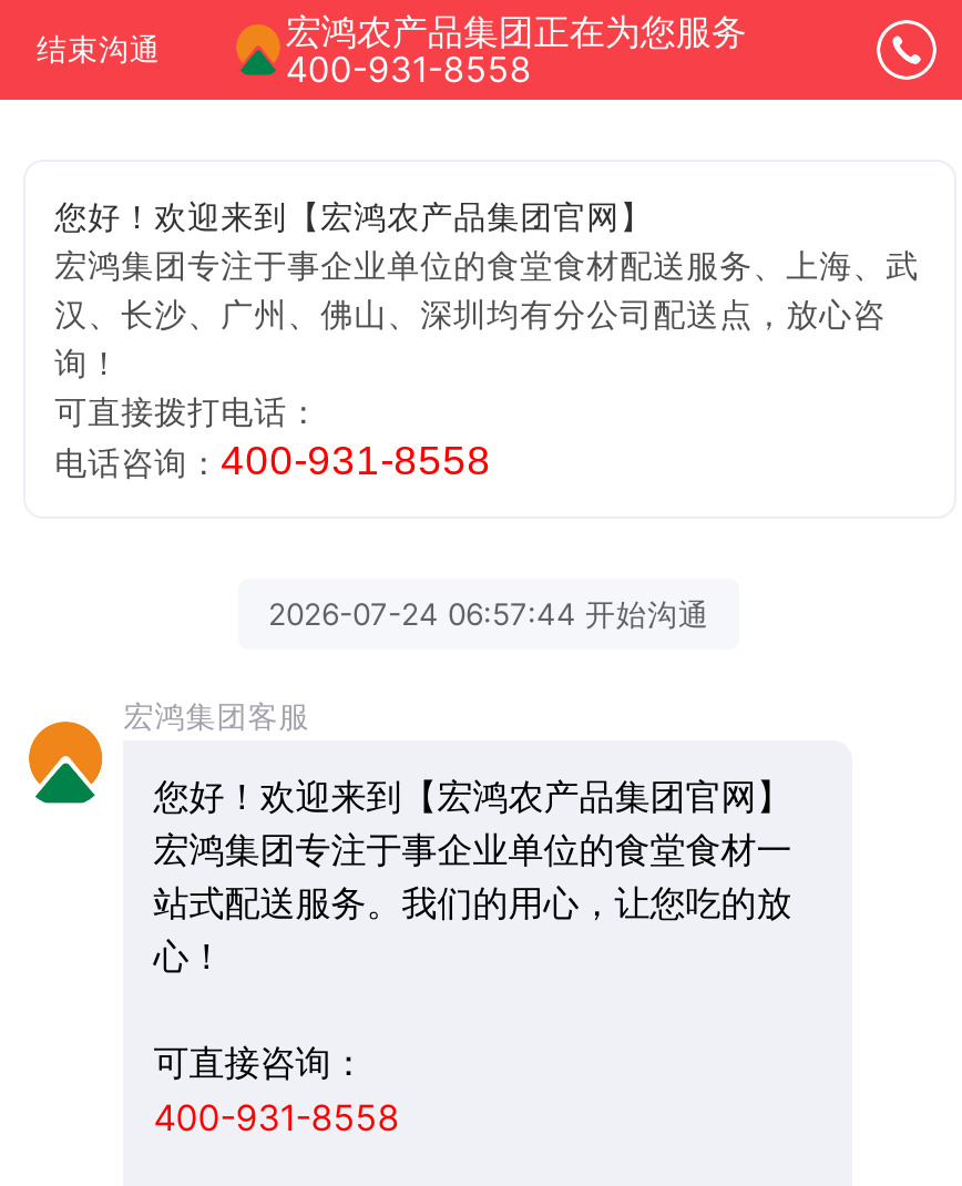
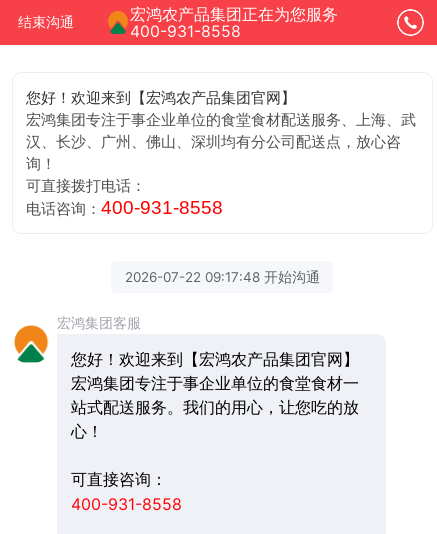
- 2026-07-24 06:57:44 开始沟通
+ 2026-07-22 09:17:48 开始沟通
